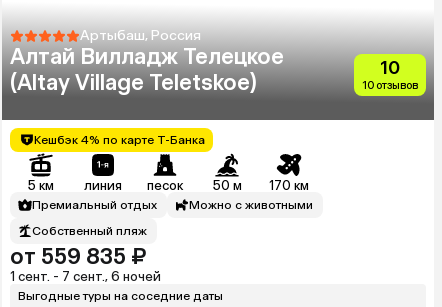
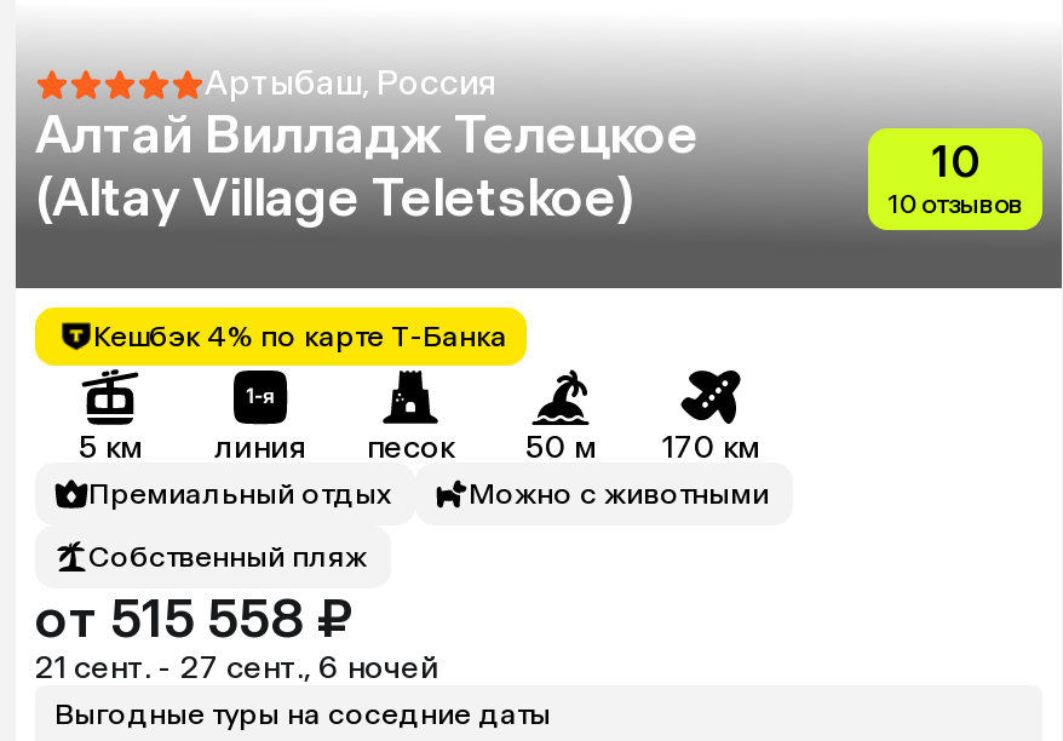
- от 559 835 ₽
+ от 515 558 ₽

- 1 сент. - 7 сент., 6 ночей
+ 21 сент. - 27 сент., 6 ночей
